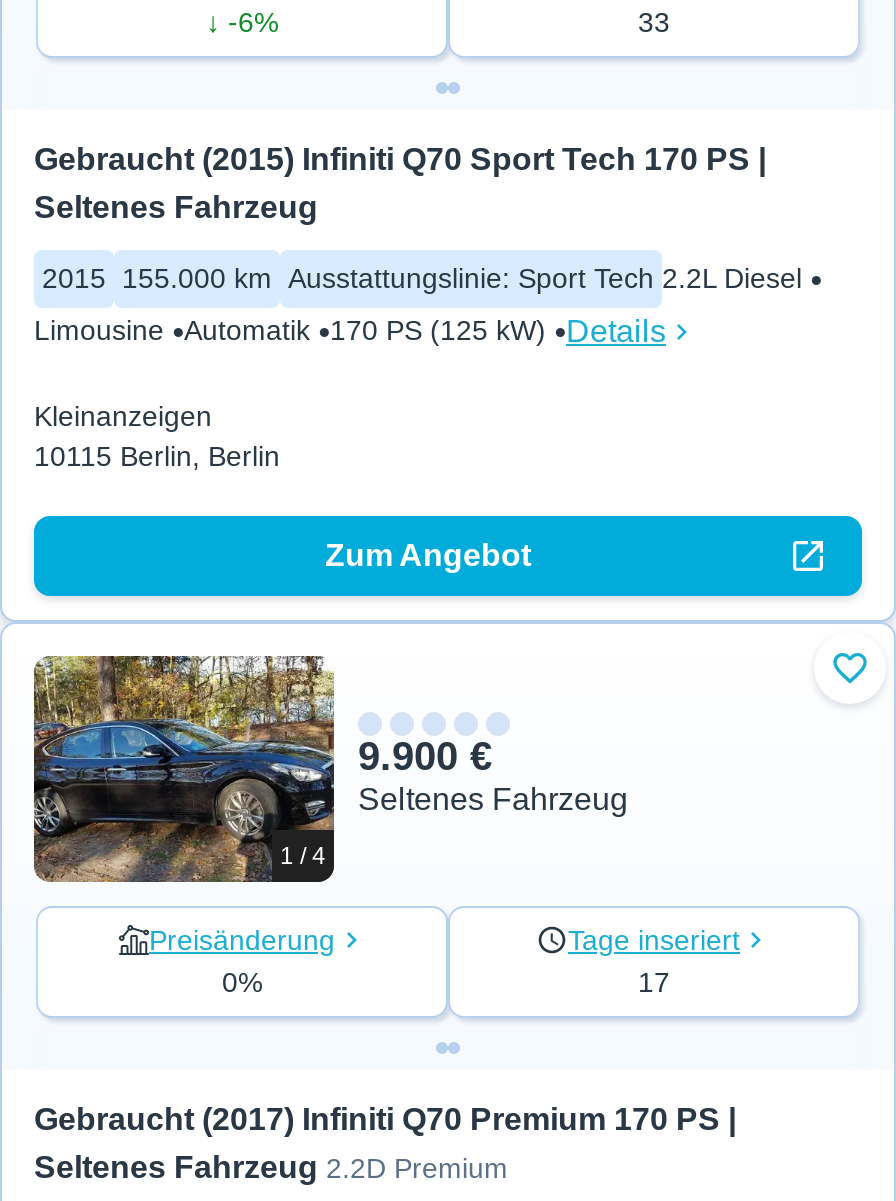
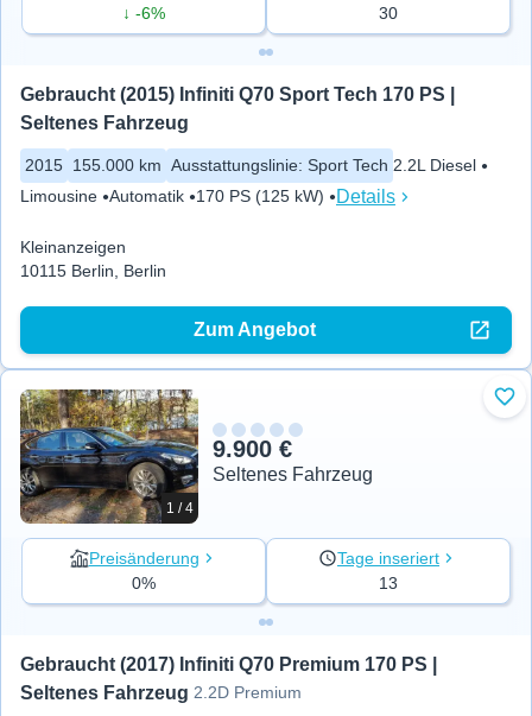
- 33
+ 30

- 17
+ 13
